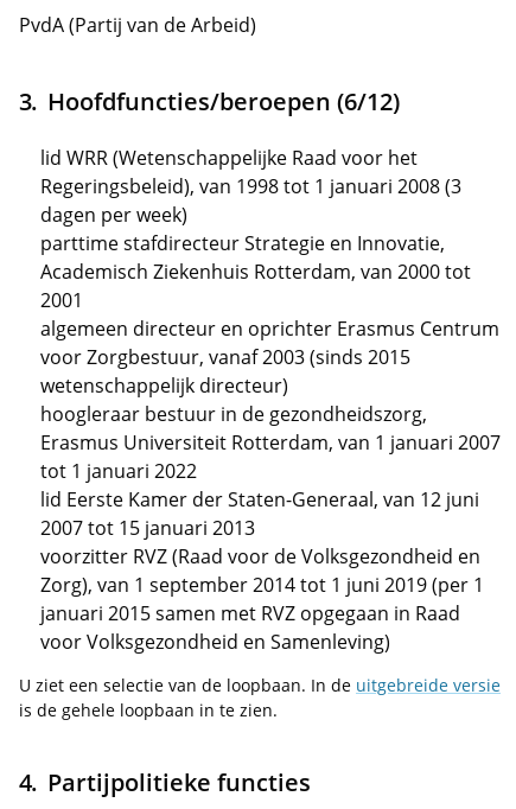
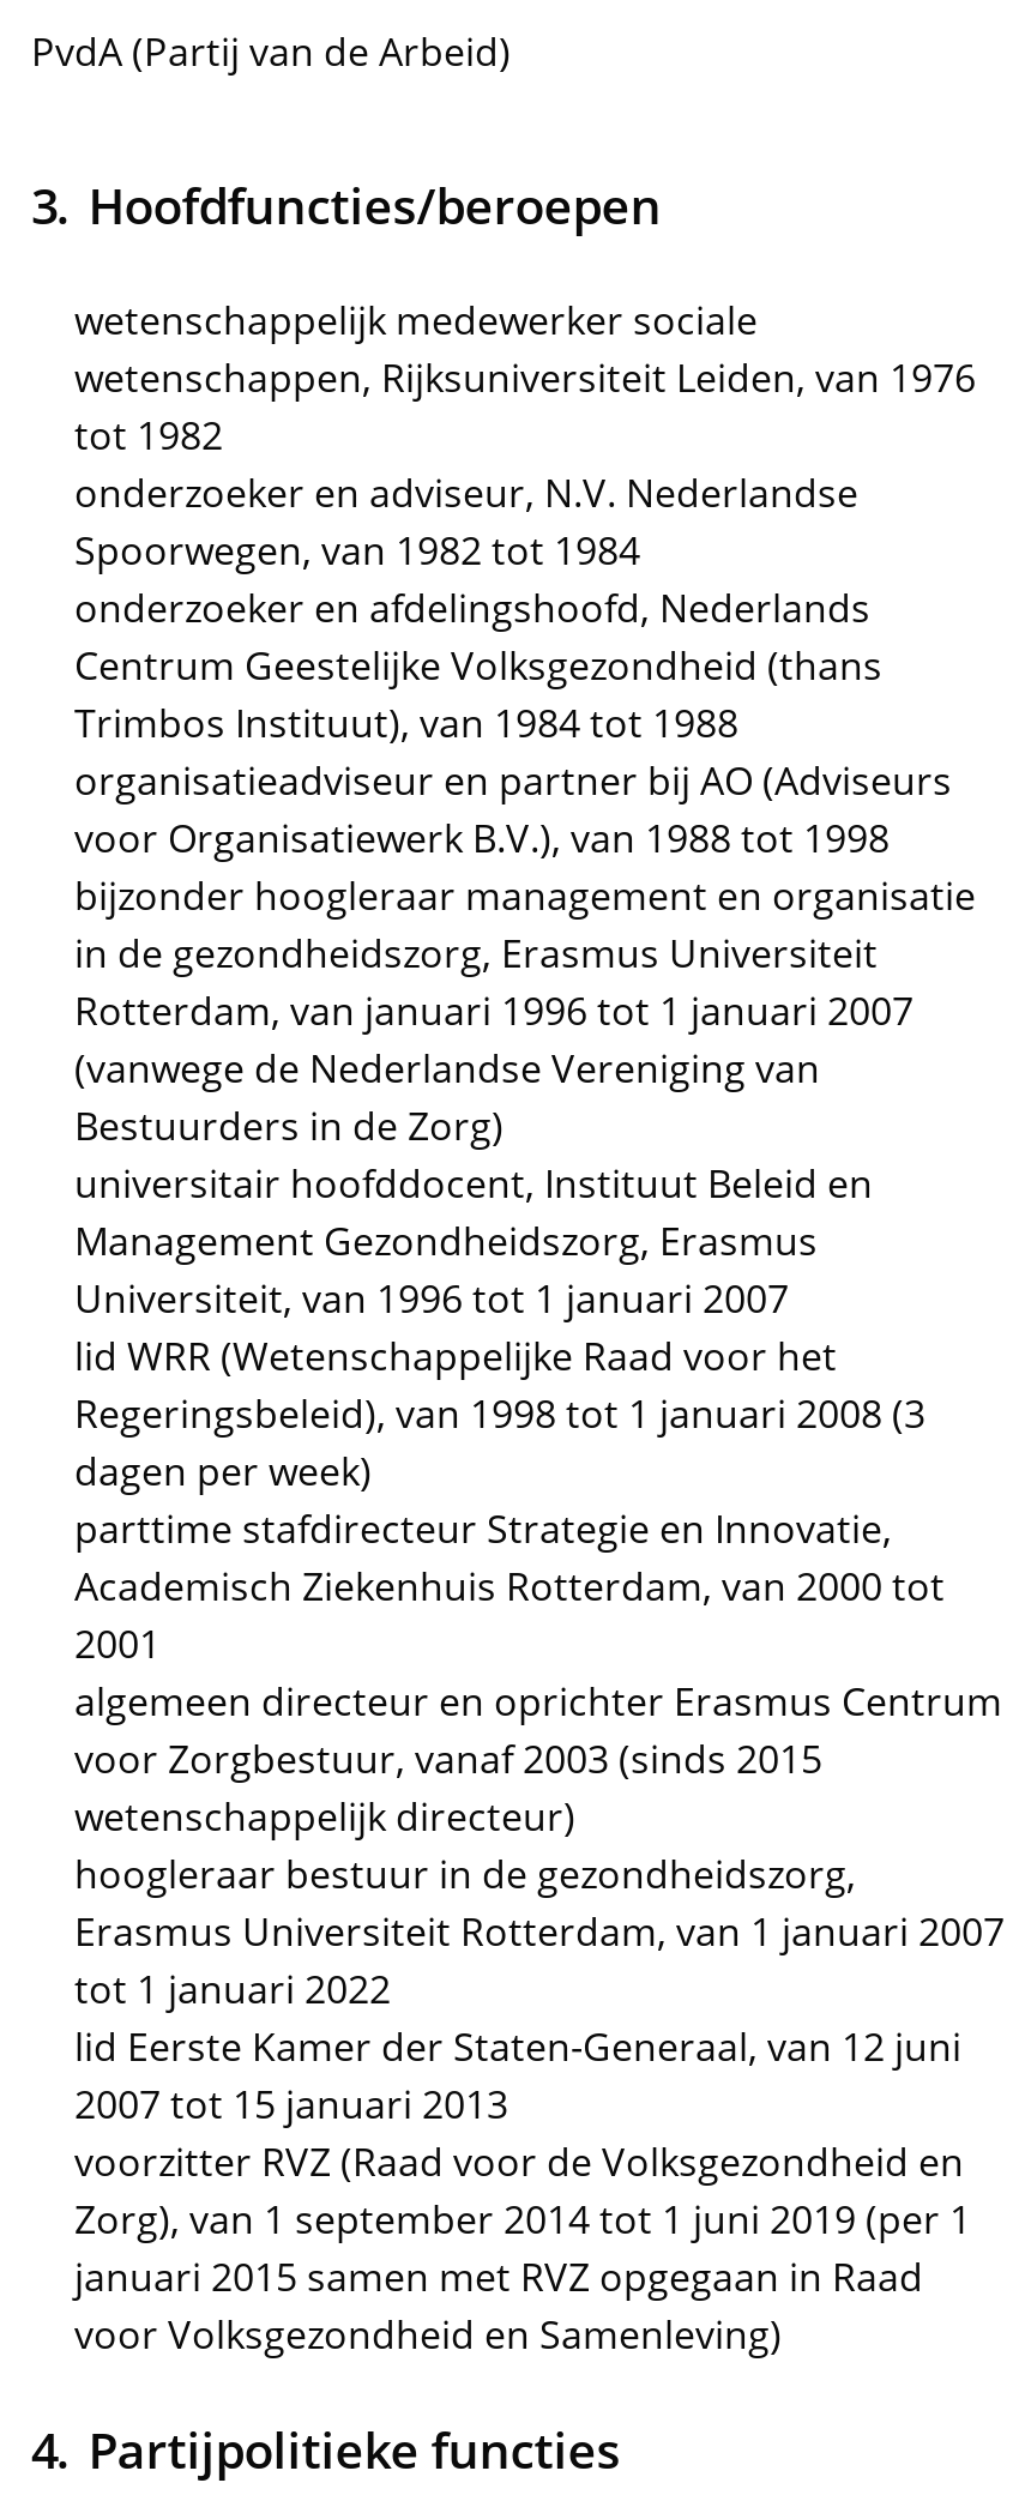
- Hoofdfuncties/beroepen (6/12)
+ Hoofdfuncties/beroepen
+ wetenschappelijk medewerker sociale
+ wetenschappen, Rijksuniversiteit Leiden, van 1976
+ tot 1982
+ onderzoeker en adviseur, N.V. Nederlandse
+ Spoorwegen, van 1982 tot 1984
+ onderzoeker en afdelingshoofd, Nederlands
+ Centrum Geestelijke Volksgezondheid (thans
+ Trimbos Instituut), van 1984 tot 1988
+ organisatieadviseur en partner bij AO (Adviseurs
+ voor Organisatiewerk B.V.), van 1988 tot 1998
+ bijzonder hoogleraar management en organisatie
+ in de gezondheidszorg, Erasmus Universiteit
+ Rotterdam, van januari 1996 tot 1 januari 2007
+ (vanwege de Nederlandse Vereniging van
+ Bestuurders in de Zorg)
+ universitair hoofddocent, Instituut Beleid en
+ Management Gezondheidszorg, Erasmus
+ Universiteit, van 1996 tot 1 januari 2007

moved down: lid WRR (Wetenschappelijke Raad voor het | Regeringsbeleid), van 1998 tot 1 januari 2008 (3 | dagen per week) | ... | januari 2015 samen met RVZ opgegaan in Raad | voor Volksgezondheid en Samenleving)

- U ziet een selectie van de loopbaan. In de uitgebreide versie
- is de gehele loopbaan in te zien.
